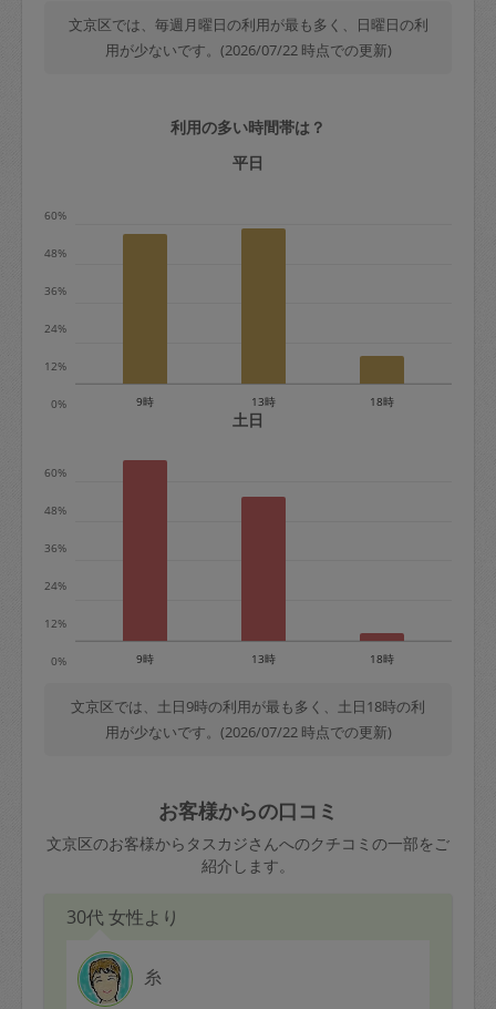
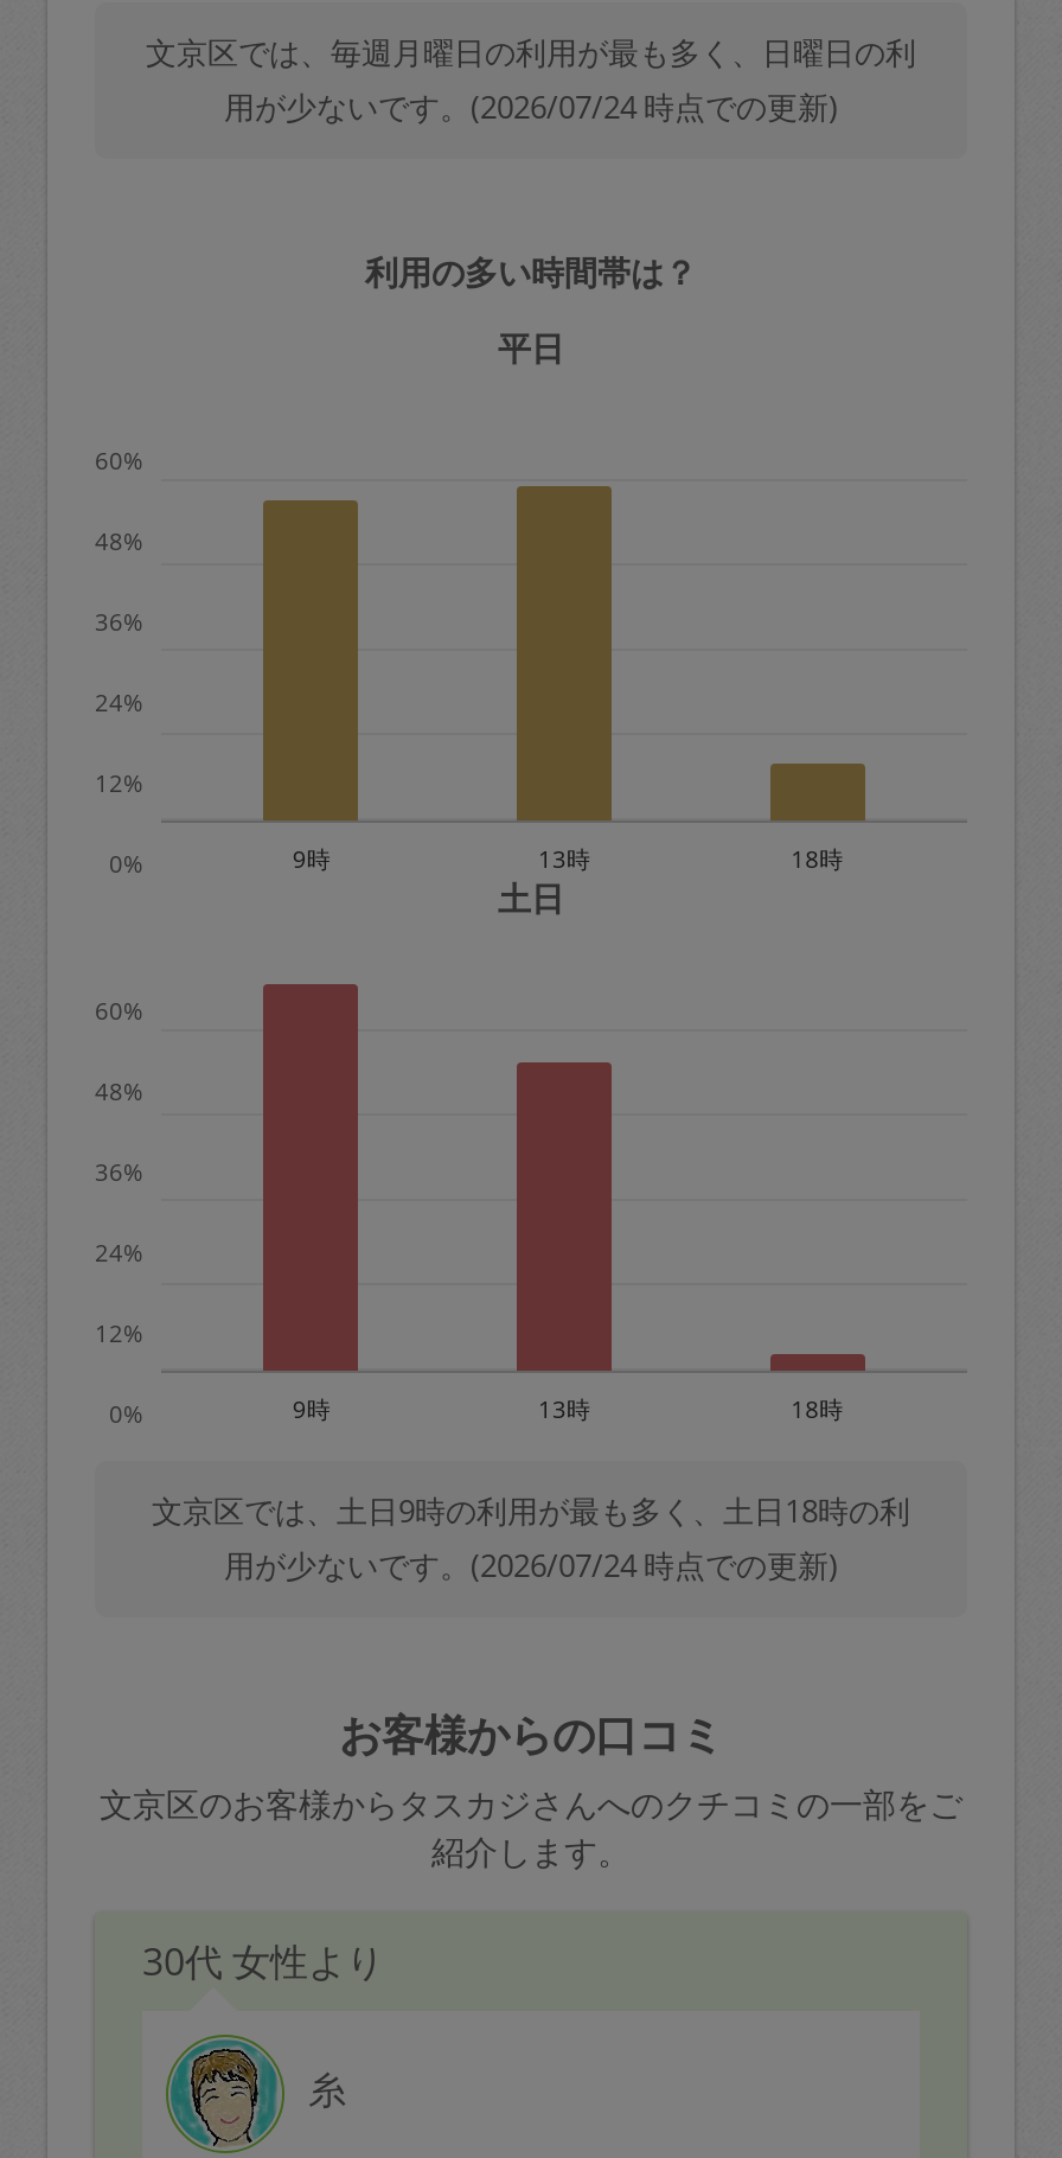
- 用が少ないです。(2026/07/22 時点での更新)
+ 用が少ないです。(2026/07/24 時点での更新)

- 用が少ないです。(2026/07/22 時点での更新)
+ 用が少ないです。(2026/07/24 時点での更新)
